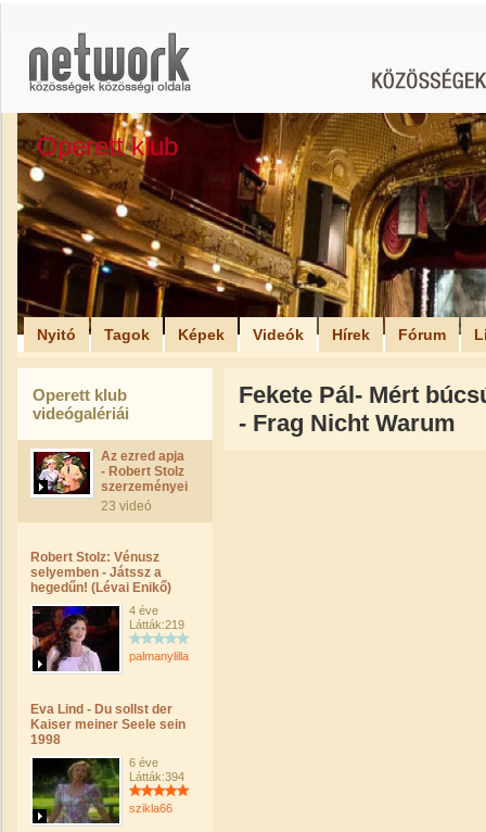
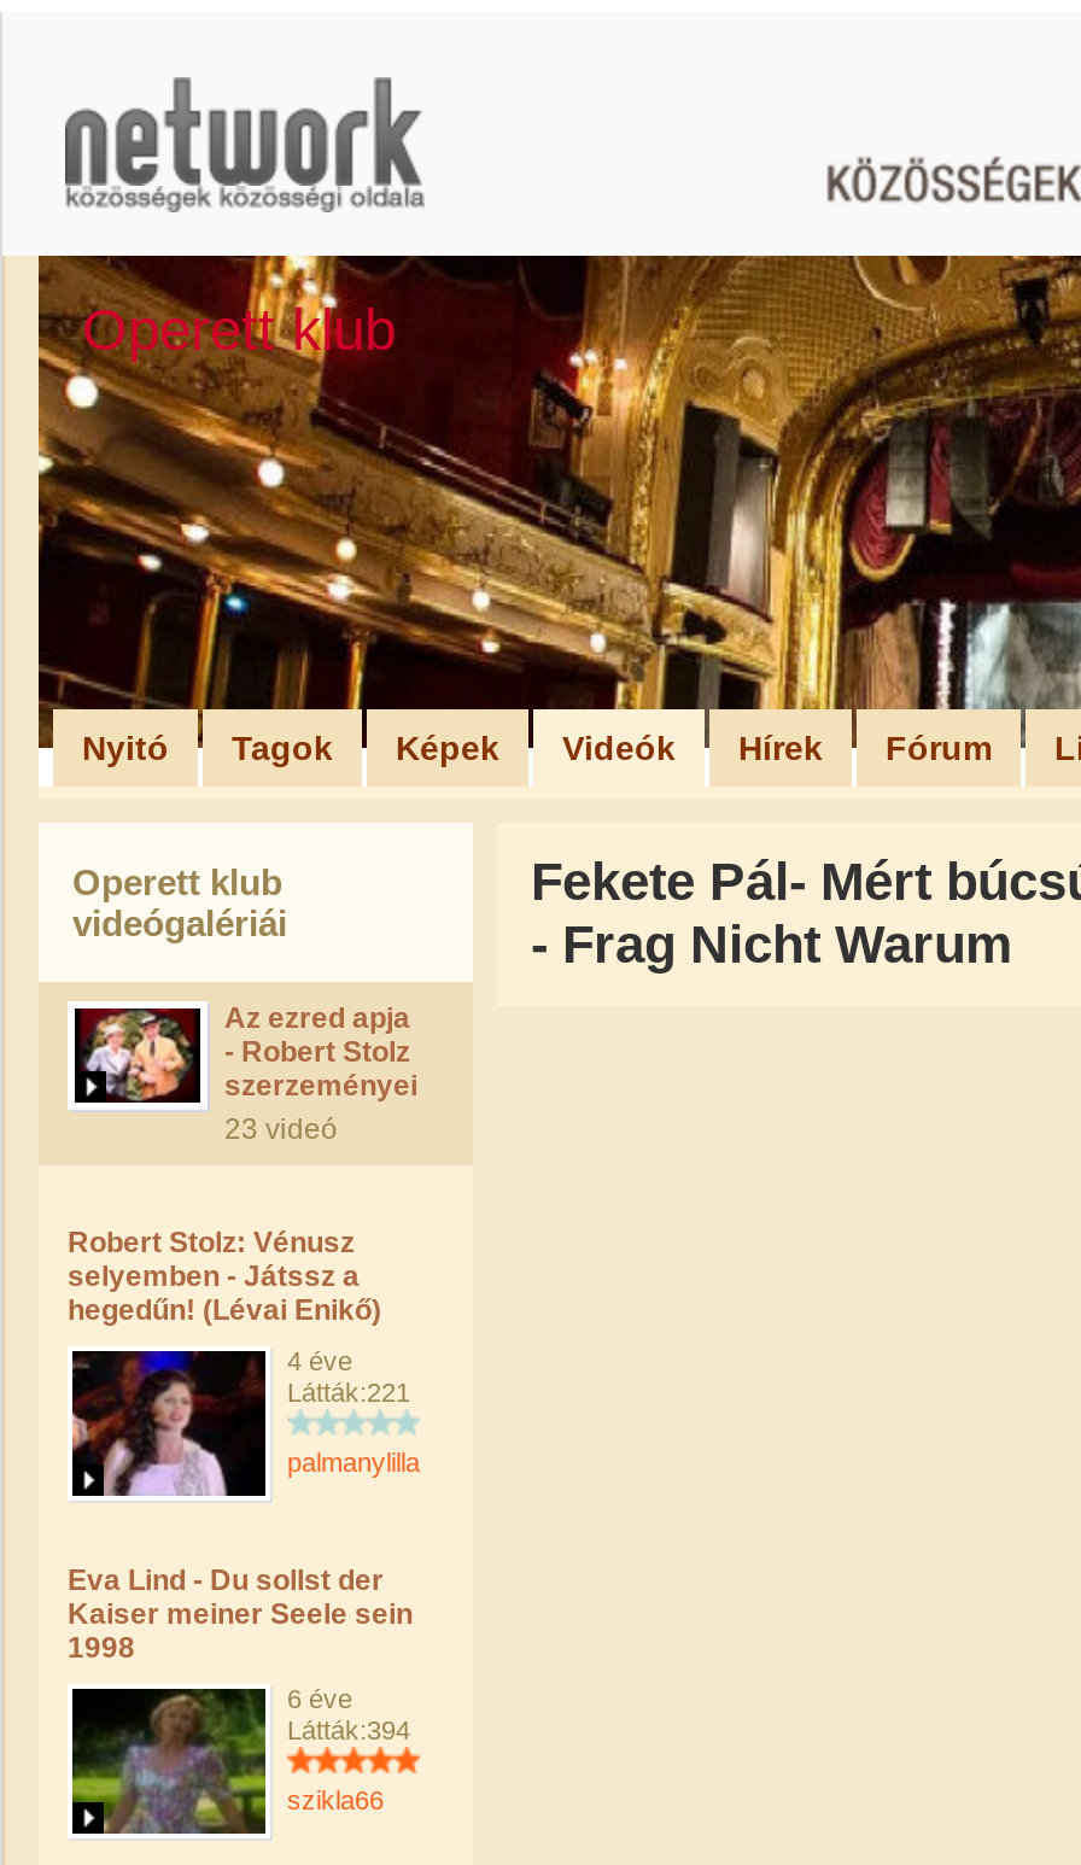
- Látták:219
+ Látták:221
